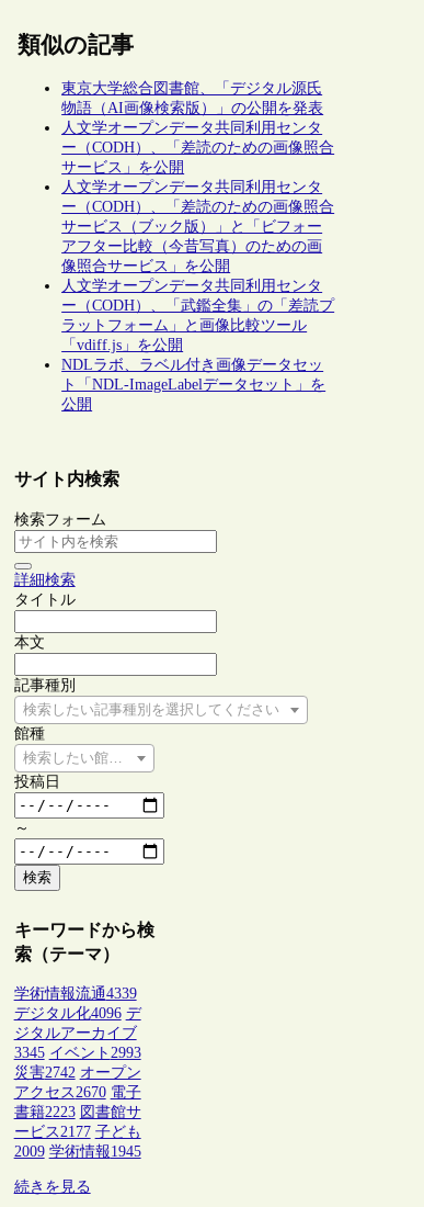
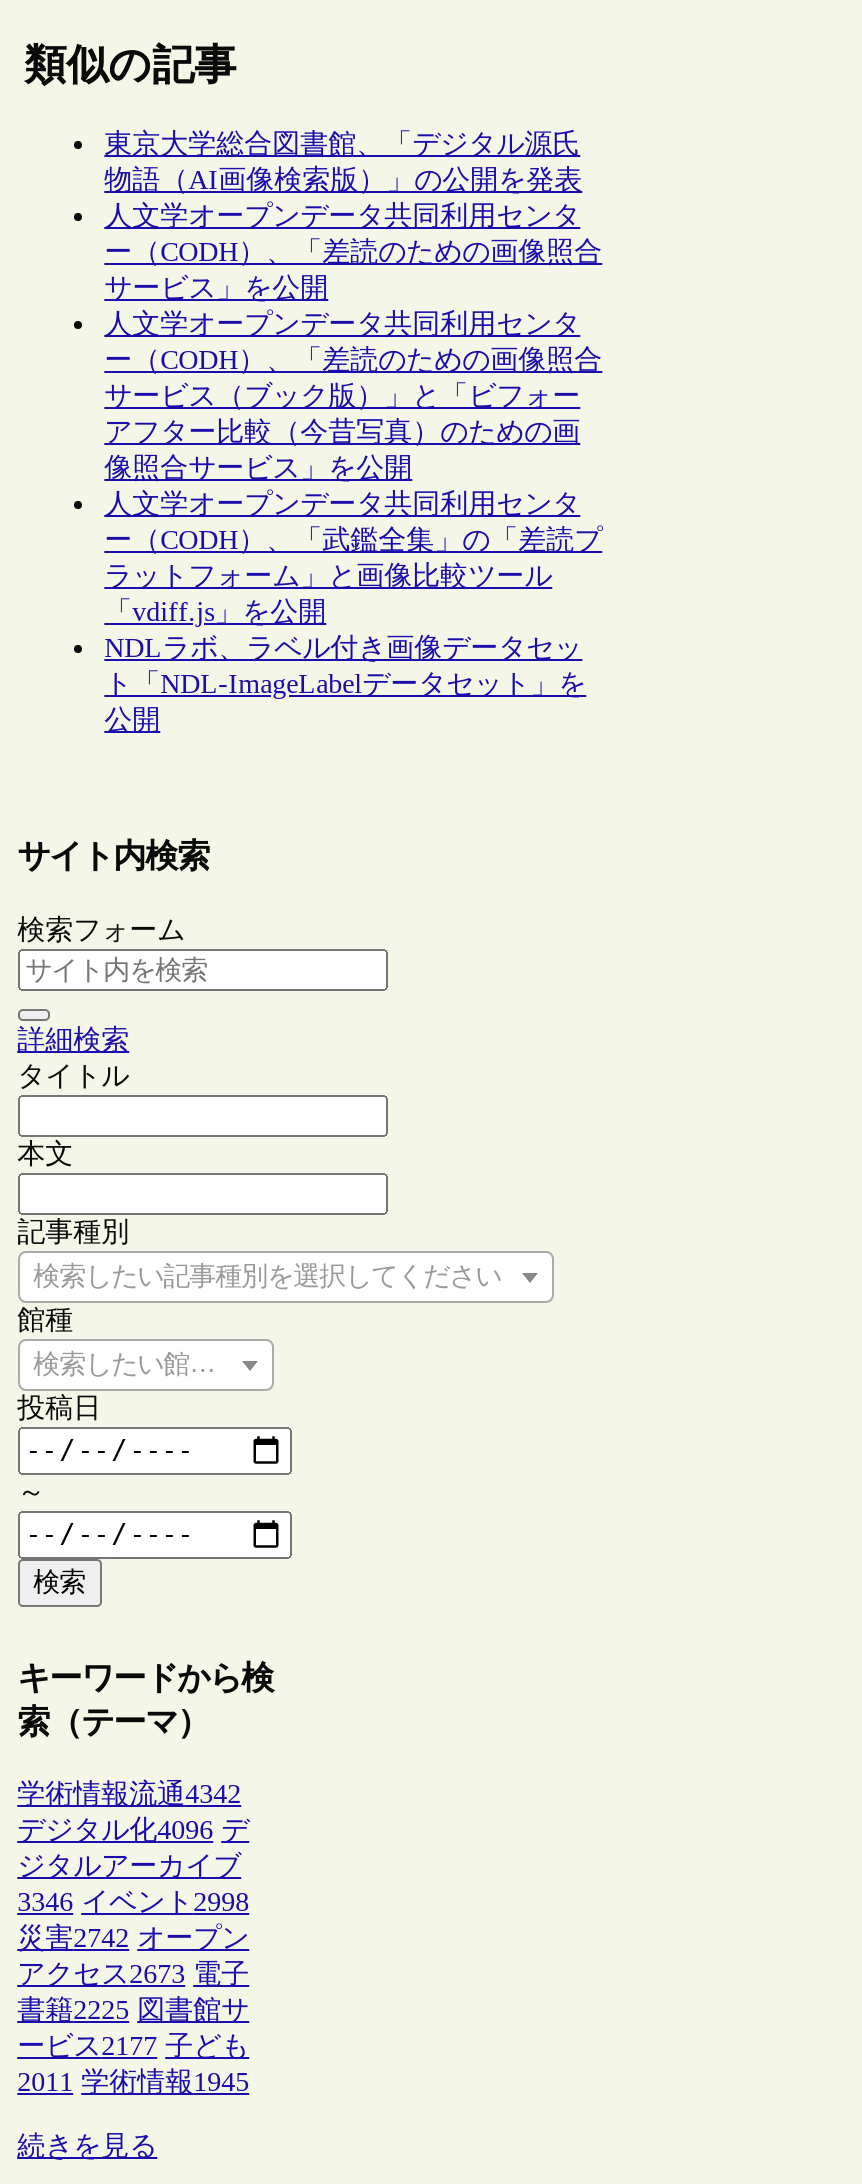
- 学術情報流通4339
+ 学術情報流通4342

- 3345 イベント2993
+ 3346 イベント2998

- アクセス2670 電子
+ アクセス2673 電子

- 書籍2223 図書館サ
+ 書籍2225 図書館サ

- 2009 学術情報1945
+ 2011 学術情報1945
